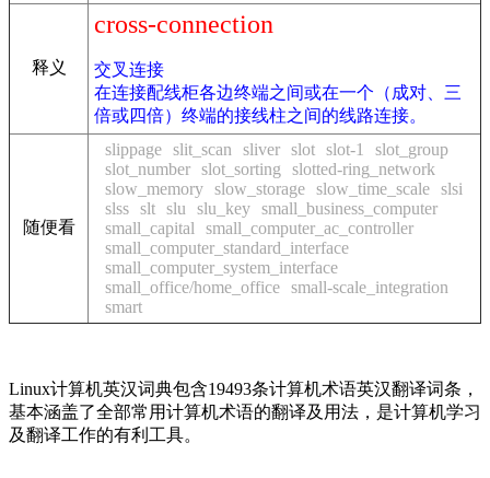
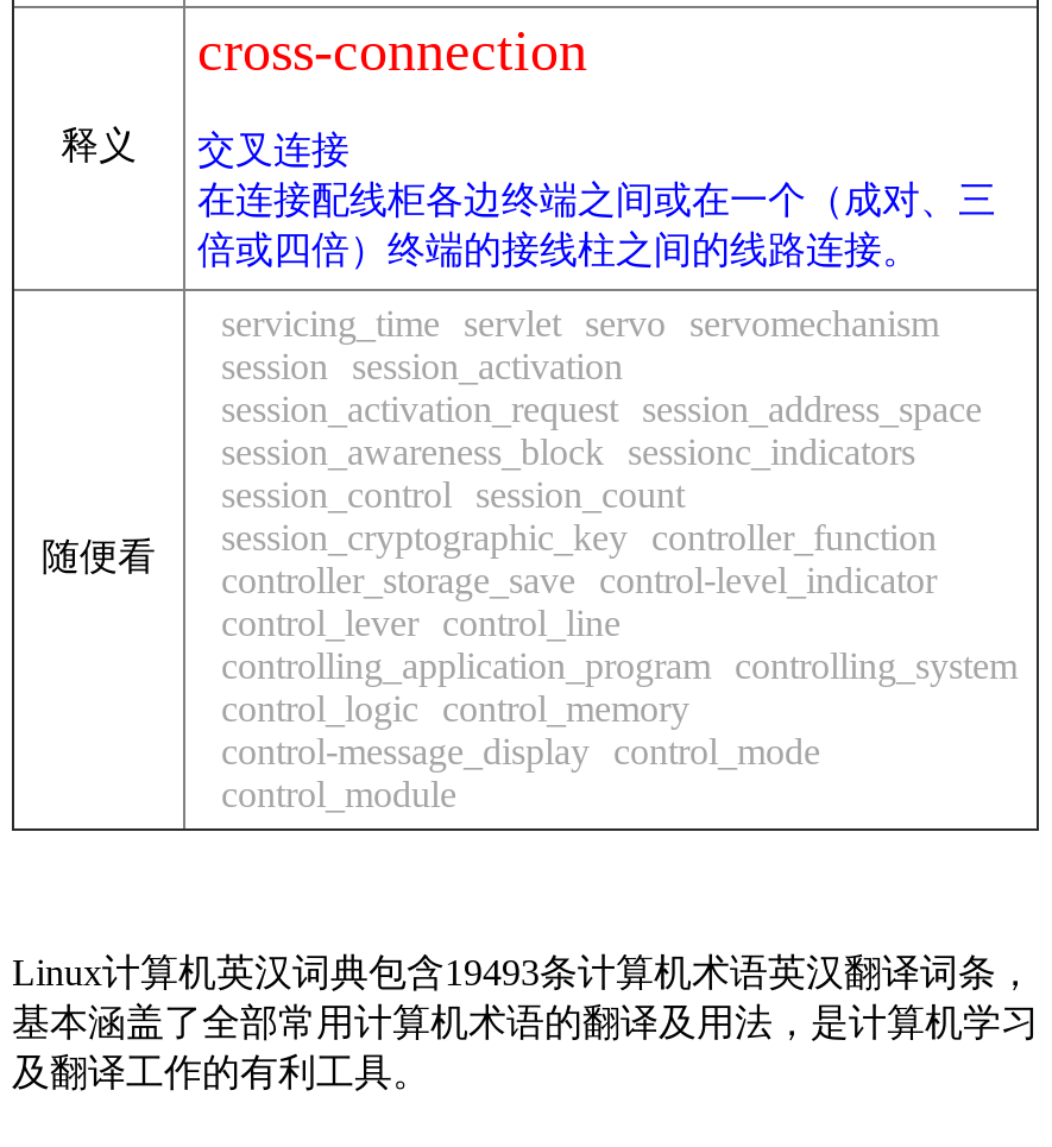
- slippage slit_scan sliver slot slot-1 slot_group
- slot_number slot_sorting slotted-ring_network
- slow_memory slow_storage slow_time_scale slsi
- slss slt slu slu_key small_business_computer
- small_capital small_computer_ac_controller
- small_computer_standard_interface
- small_computer_system_interface
- small_office/home_office small-scale_integration
- smart
+ servicing_time servlet servo servomechanism
+ session session_activation
+ session_activation_request session_address_space
+ session_awareness_block sessionc_indicators
+ session_control session_count
+ session_cryptographic_key controller_function
+ controller_storage_save control-level_indicator
+ control_lever control_line
+ controlling_application_program controlling_system
+ control_logic control_memory
+ control-message_display control_mode
+ control_module
